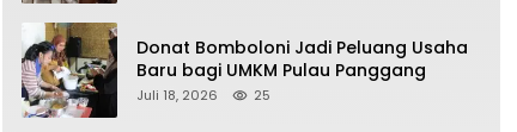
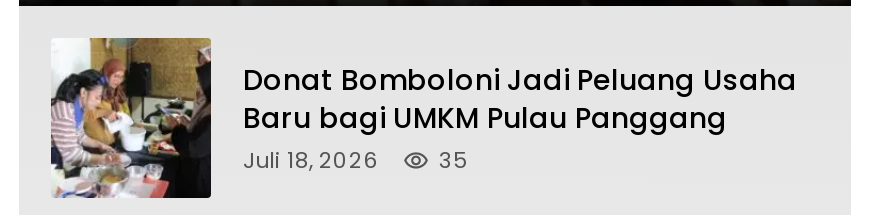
- Juli 18, 2026 25
+ Juli 18, 2026 35
